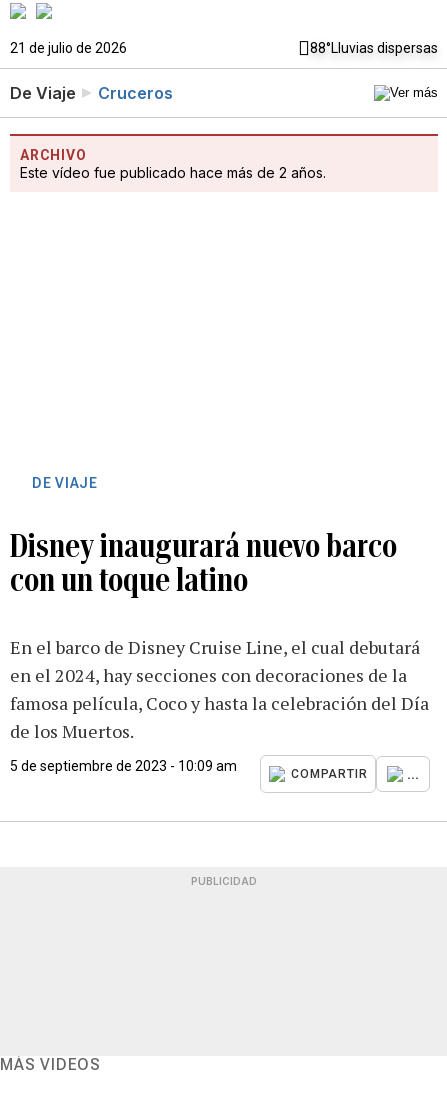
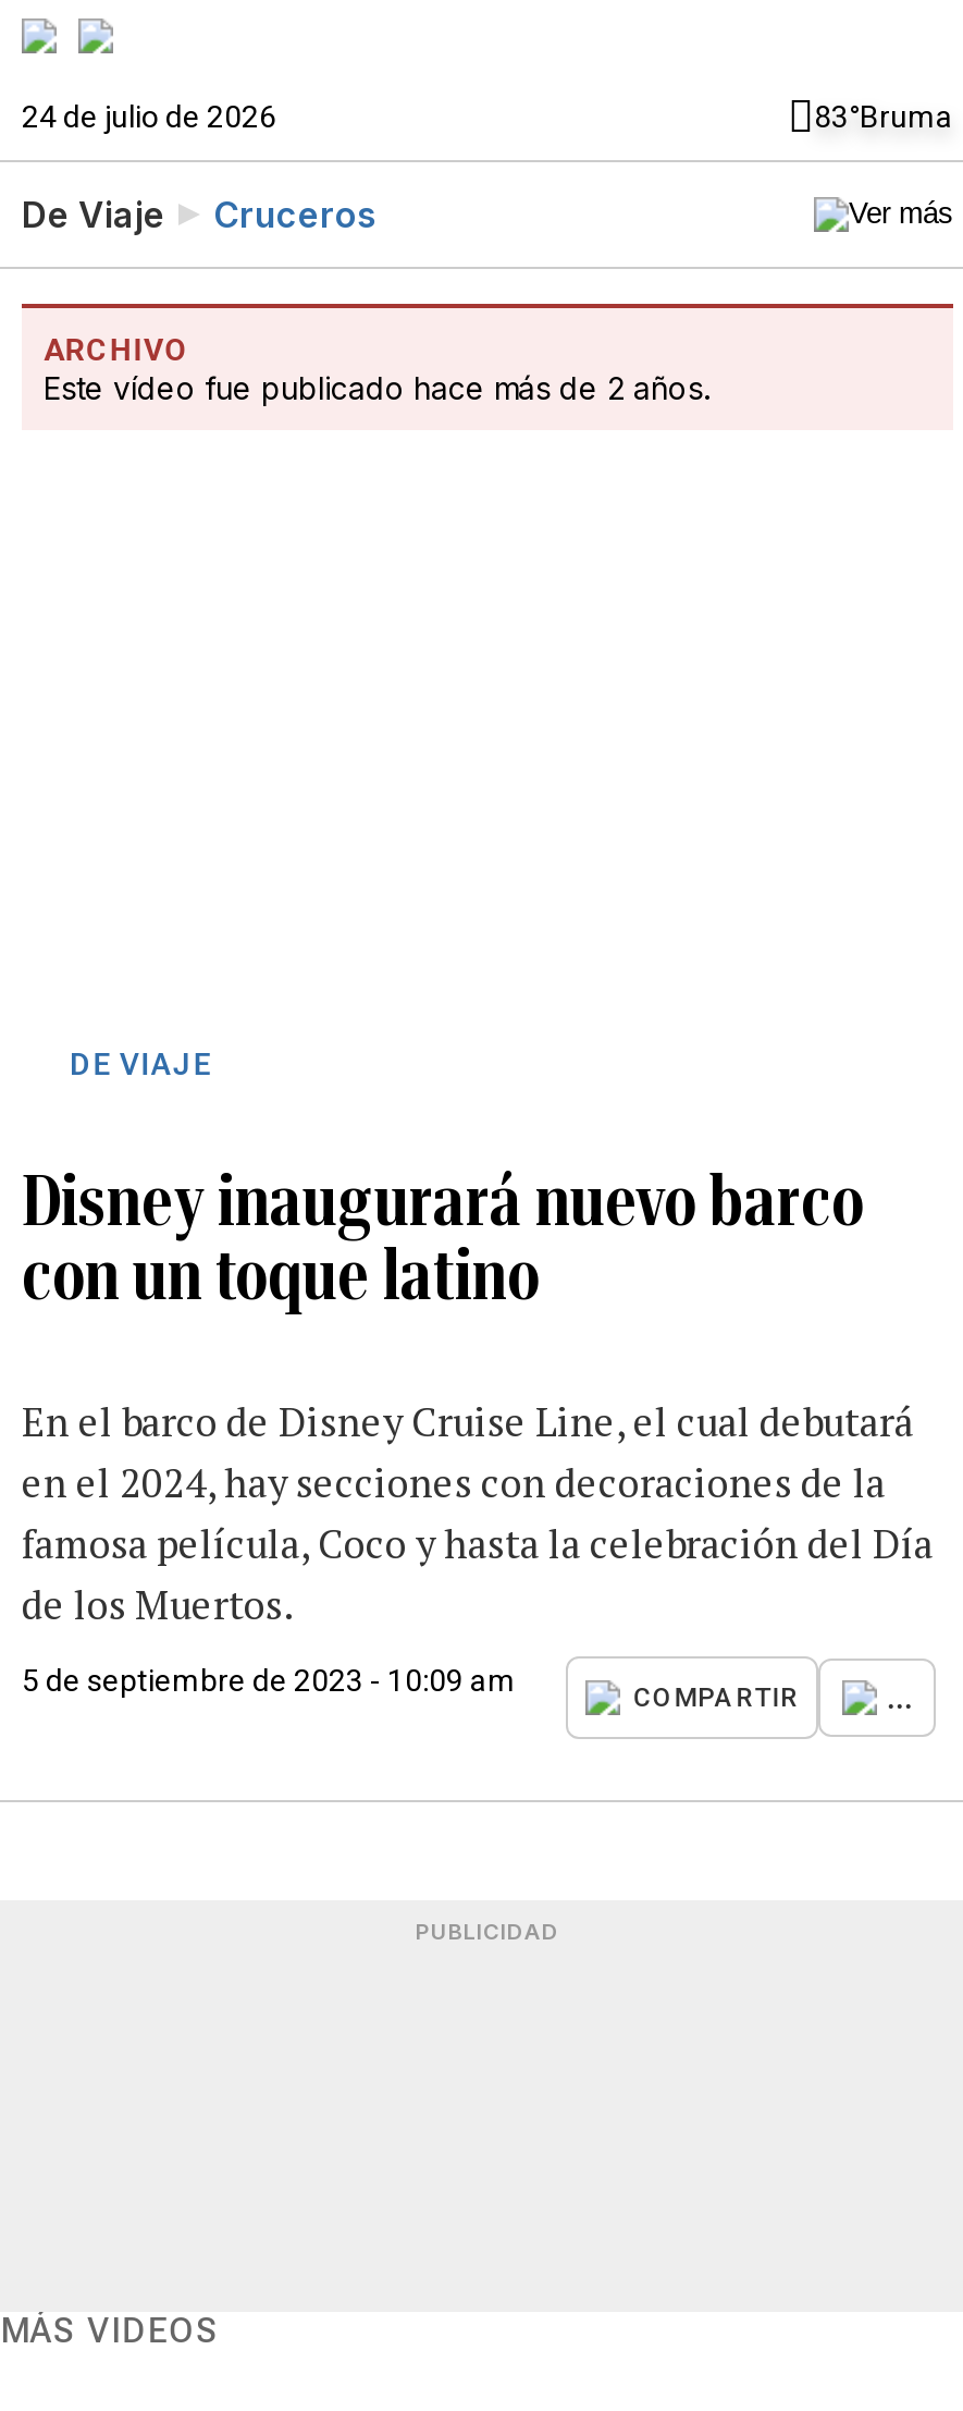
- 21 de julio de 2026
- 88°Lluvias dispersas
+ 24 de julio de 2026
+ 83°Bruma
